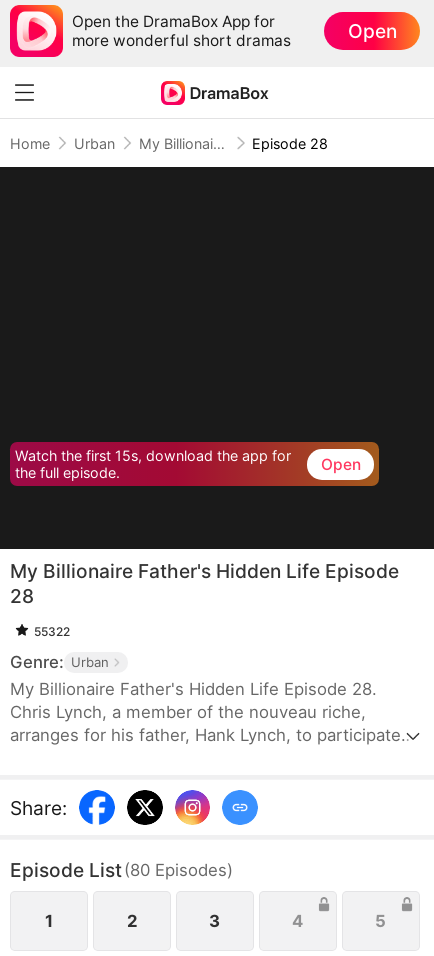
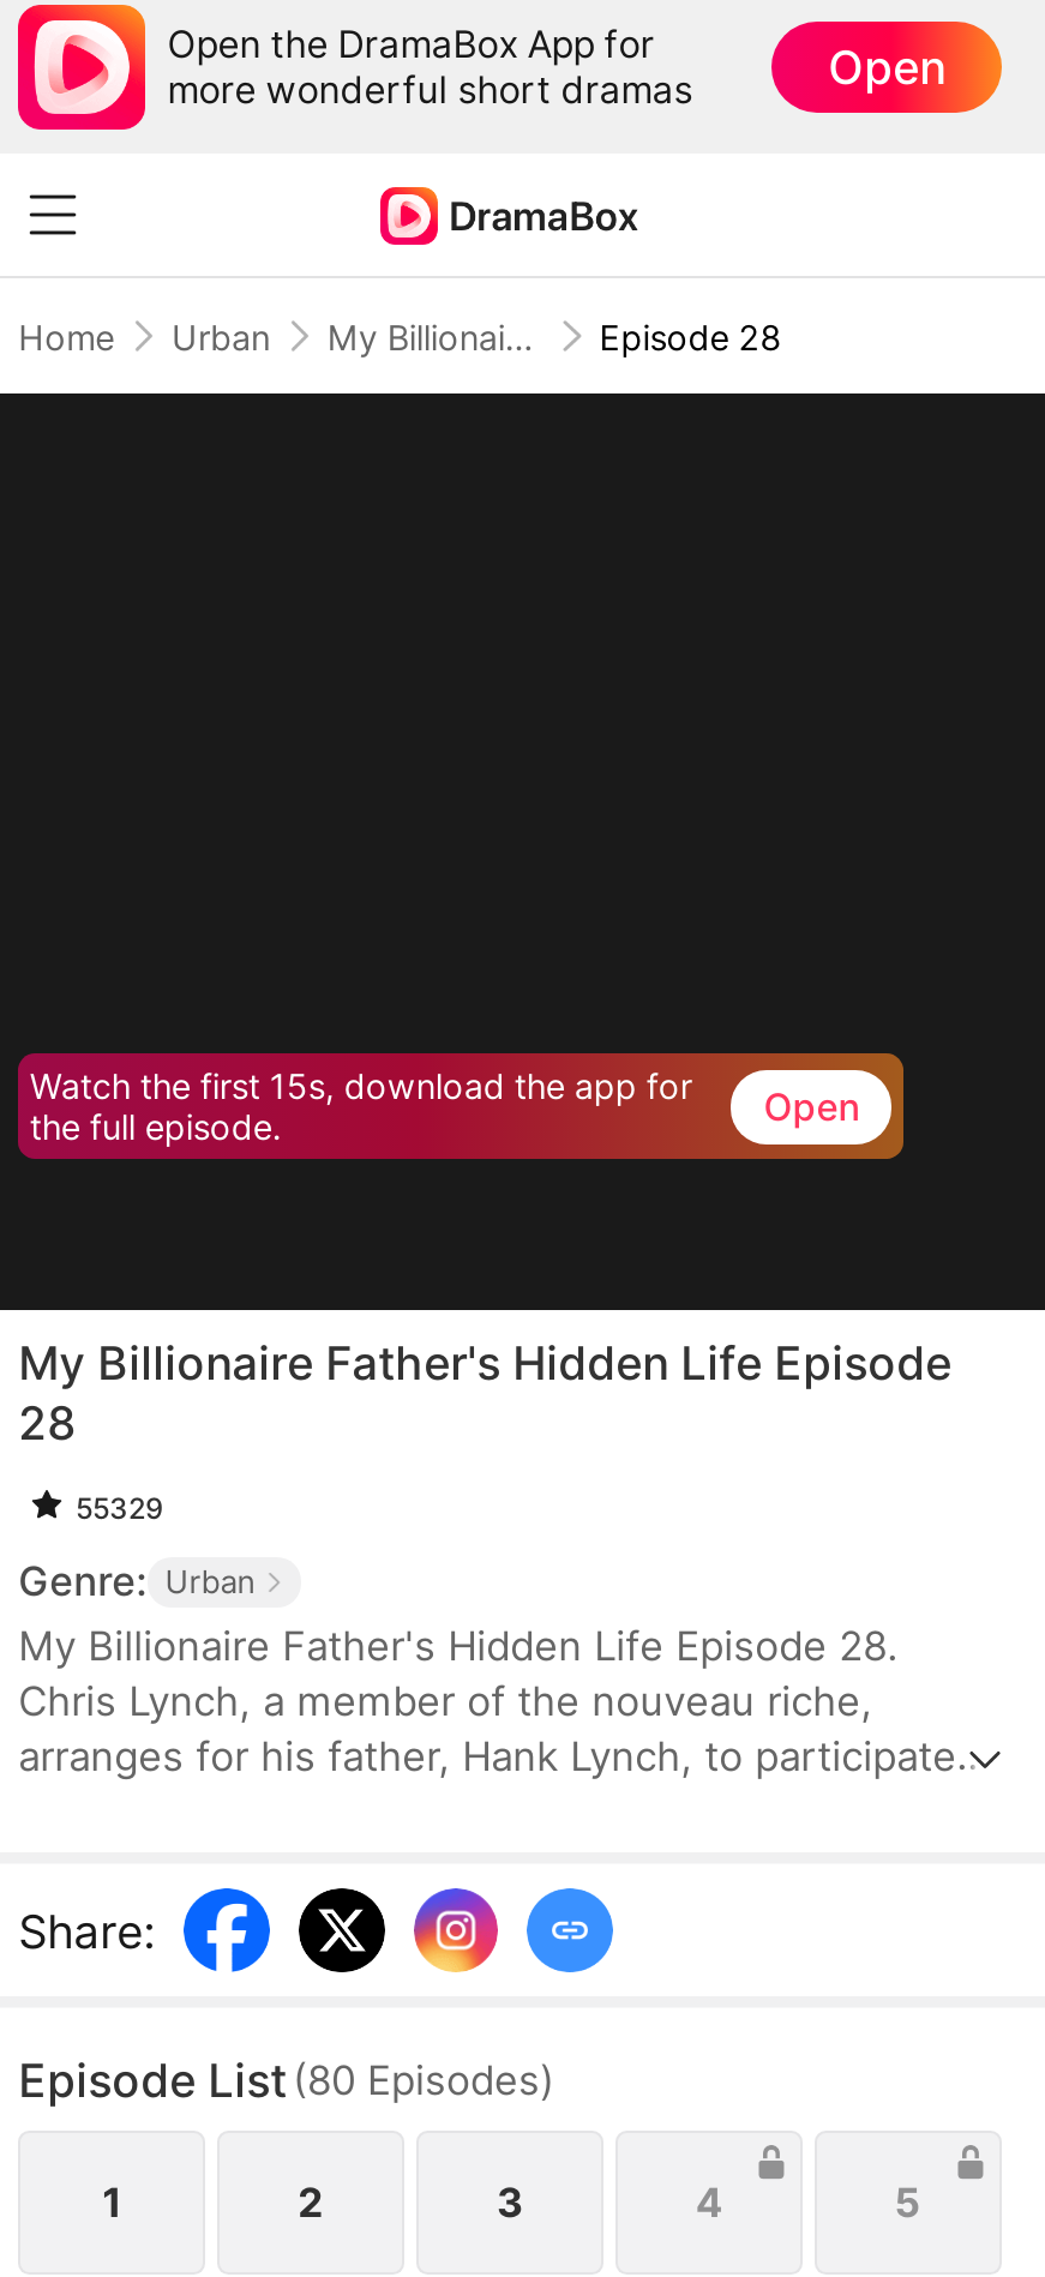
- 55322
+ 55329
